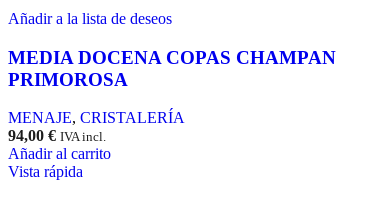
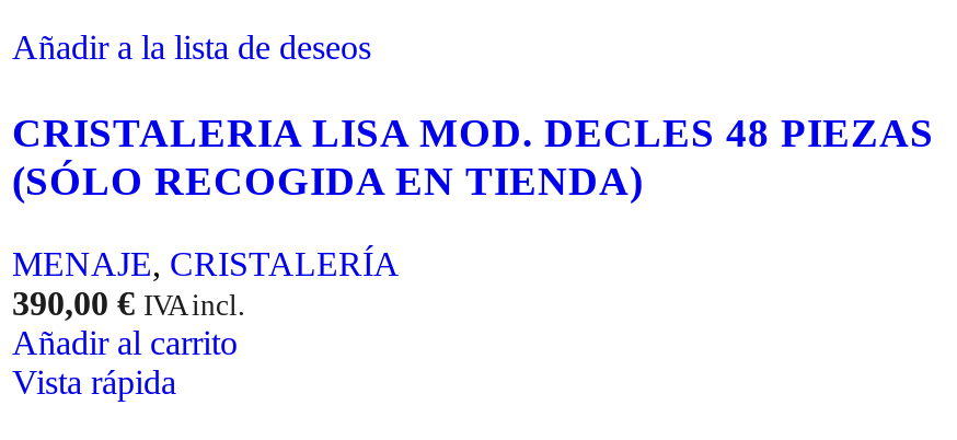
- MEDIA DOCENA COPAS CHAMPAN
- PRIMOROSA
+ CRISTALERIA LISA MOD. DECLES 48 PIEZAS
+ (SÓLO RECOGIDA EN TIENDA)

- 94,00 € IVA incl.
+ 390,00 € IVA incl.
